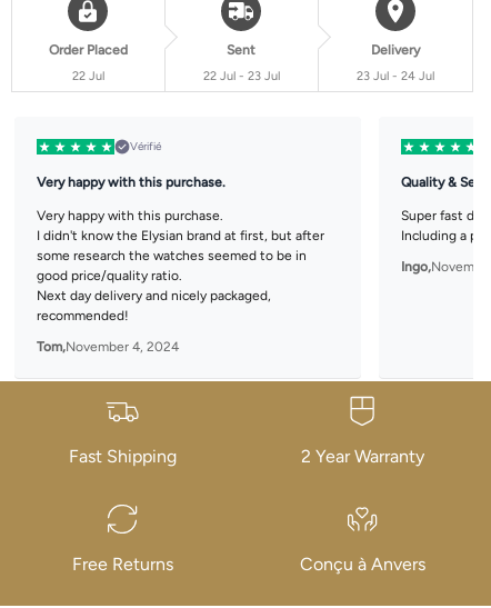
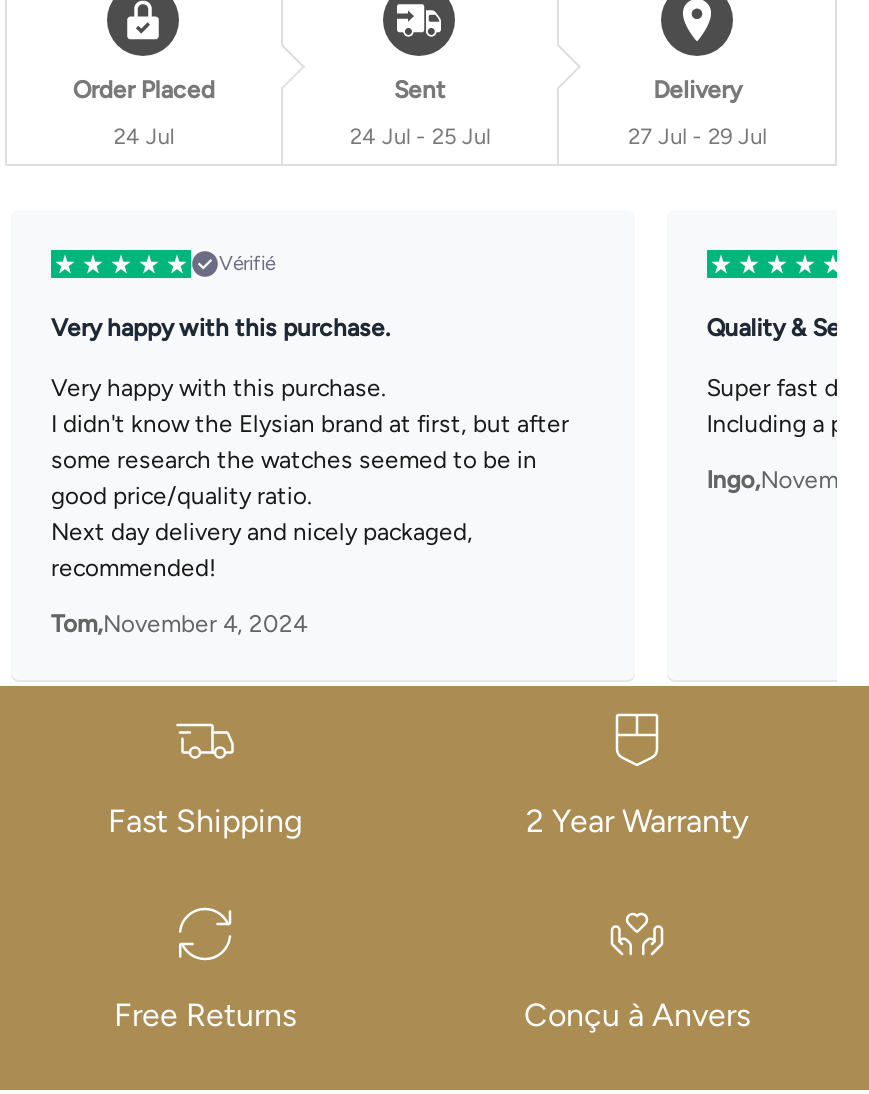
- 22 Jul
+ 24 Jul

- 22 Jul - 23 Jul
+ 24 Jul - 25 Jul

- 23 Jul - 24 Jul
+ 27 Jul - 29 Jul
